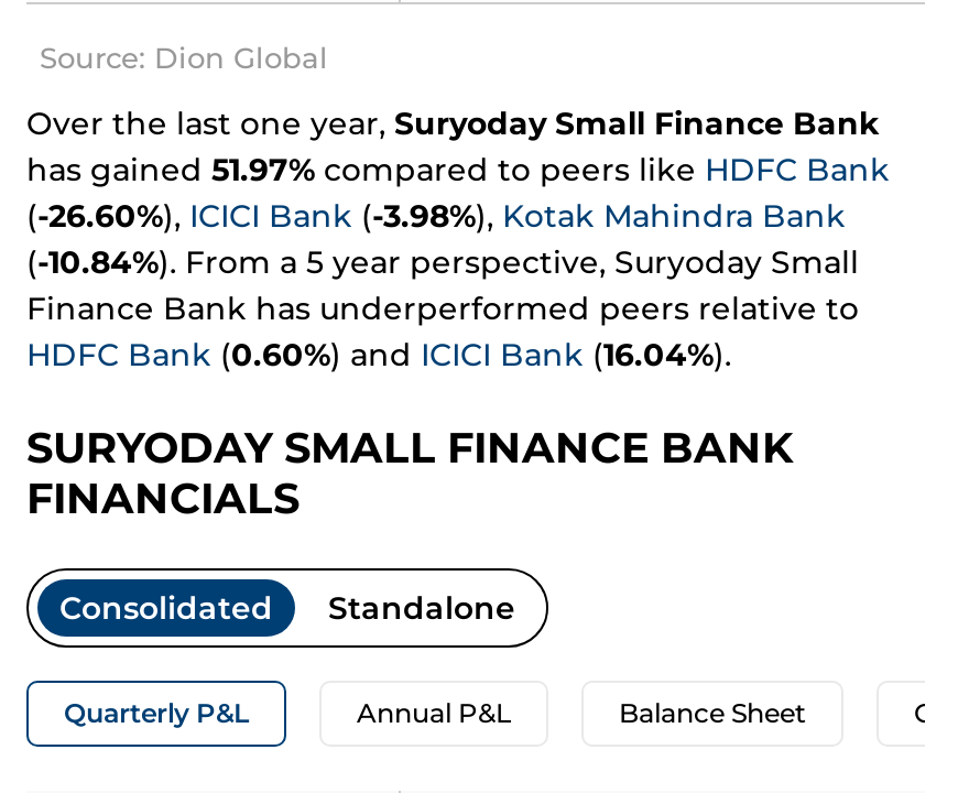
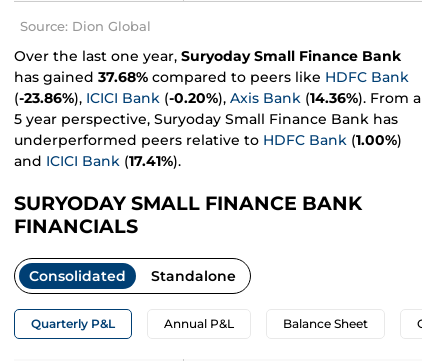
- has gained 51.97% compared to peers like HDFC Bank
- (-26.60%), ICICI Bank (-3.98%), Kotak Mahindra Bank
- (-10.84%). From a 5 year perspective, Suryoday Small
- Finance Bank has underperformed peers relative to
- HDFC Bank (0.60%) and ICICI Bank (16.04%).
+ has gained 37.68% compared to peers like HDFC Bank
+ (-23.86%), ICICI Bank (-0.20%), Axis Bank (14.36%). From a
+ 5 year perspective, Suryoday Small Finance Bank has
+ underperformed peers relative to HDFC Bank (1.00%)
+ and ICICI Bank (17.41%).
